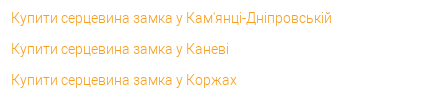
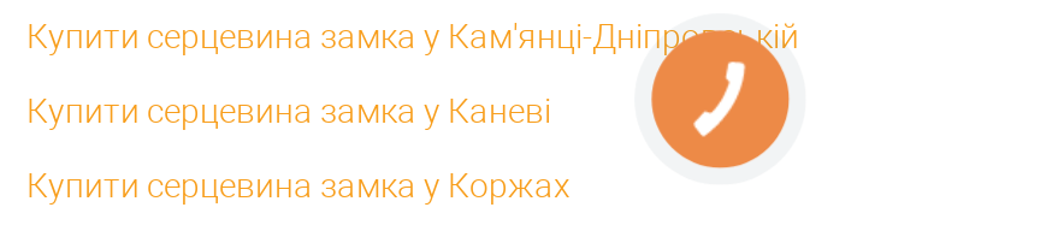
+ [image]
